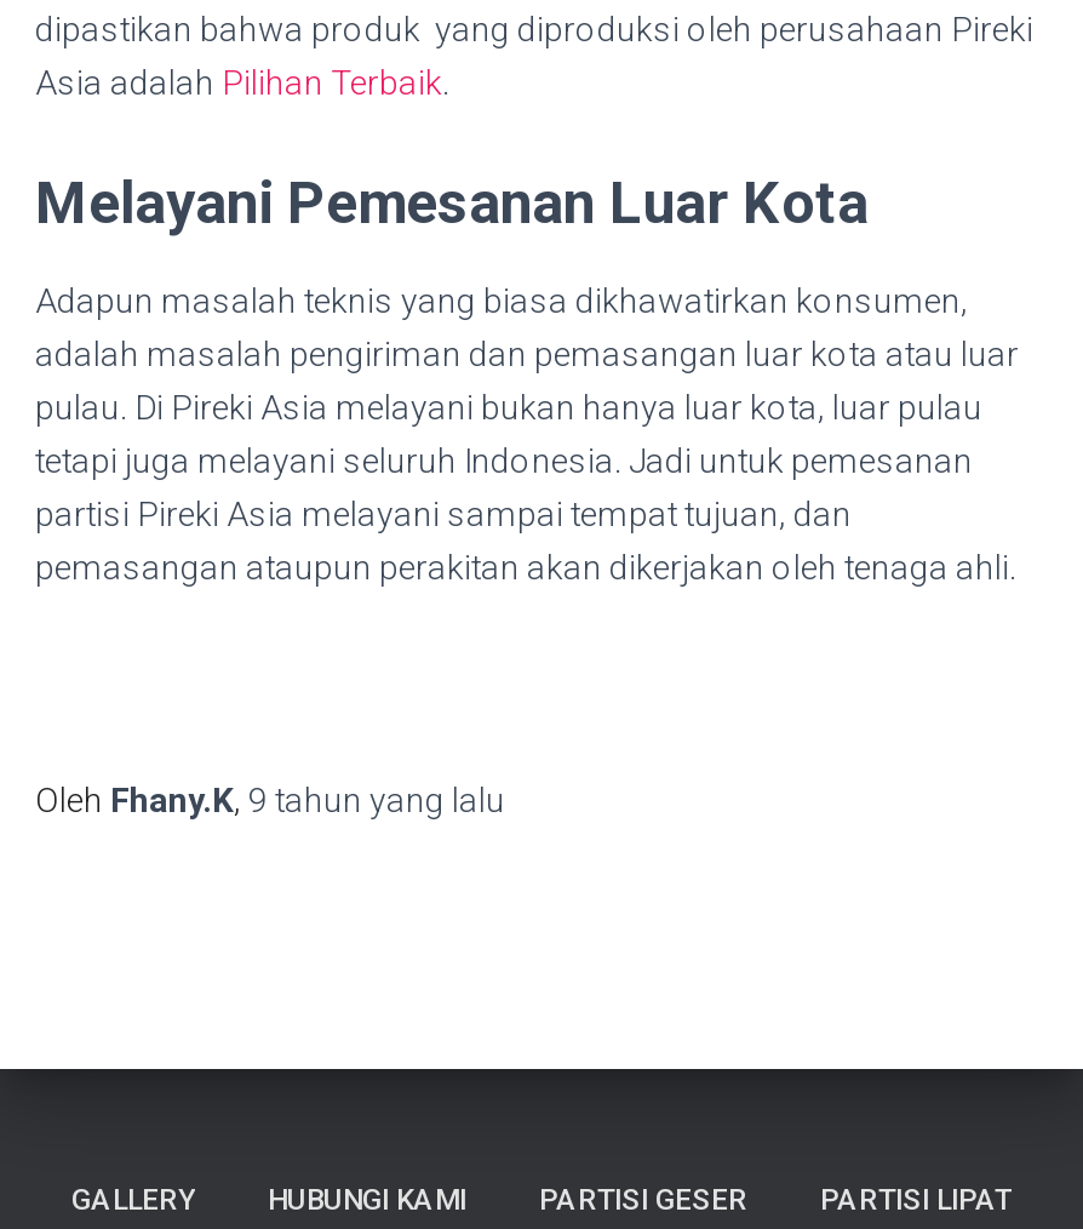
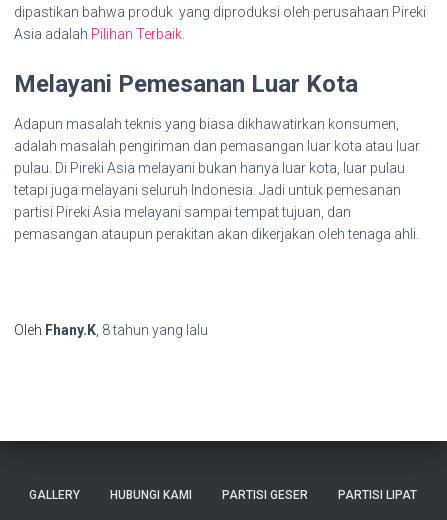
- Oleh Fhany.K, 9 tahun yang lalu
+ Oleh Fhany.K, 8 tahun yang lalu
